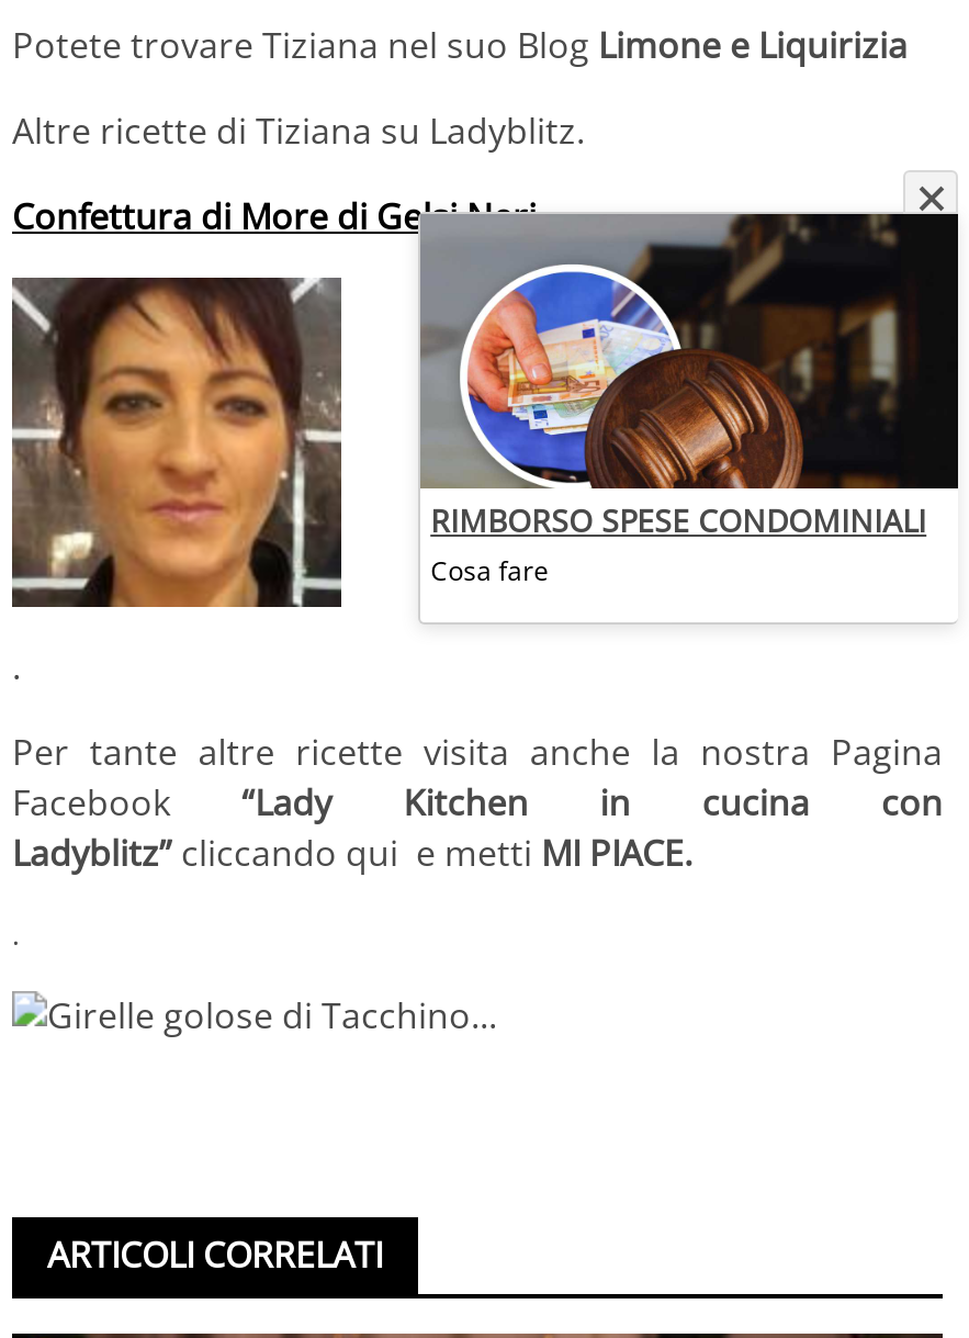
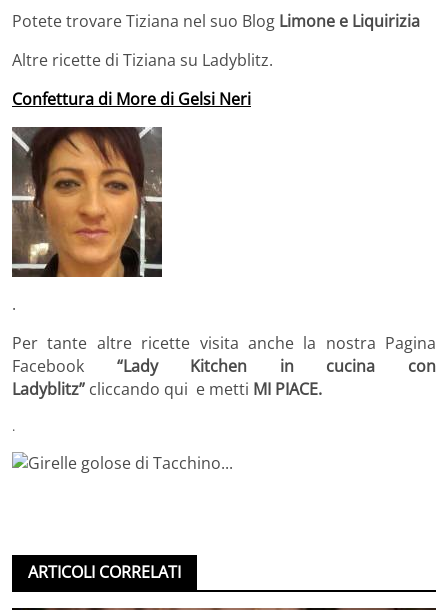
- [image]
- RIMBORSO SPESE CONDOMINIALI
- Cosa fare
